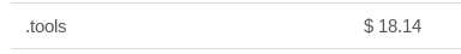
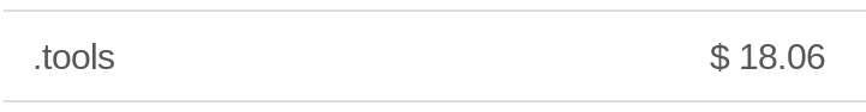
- $ 18.14
+ $ 18.06
